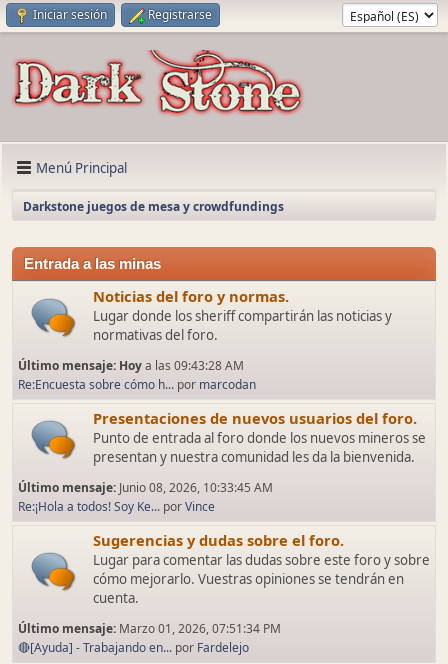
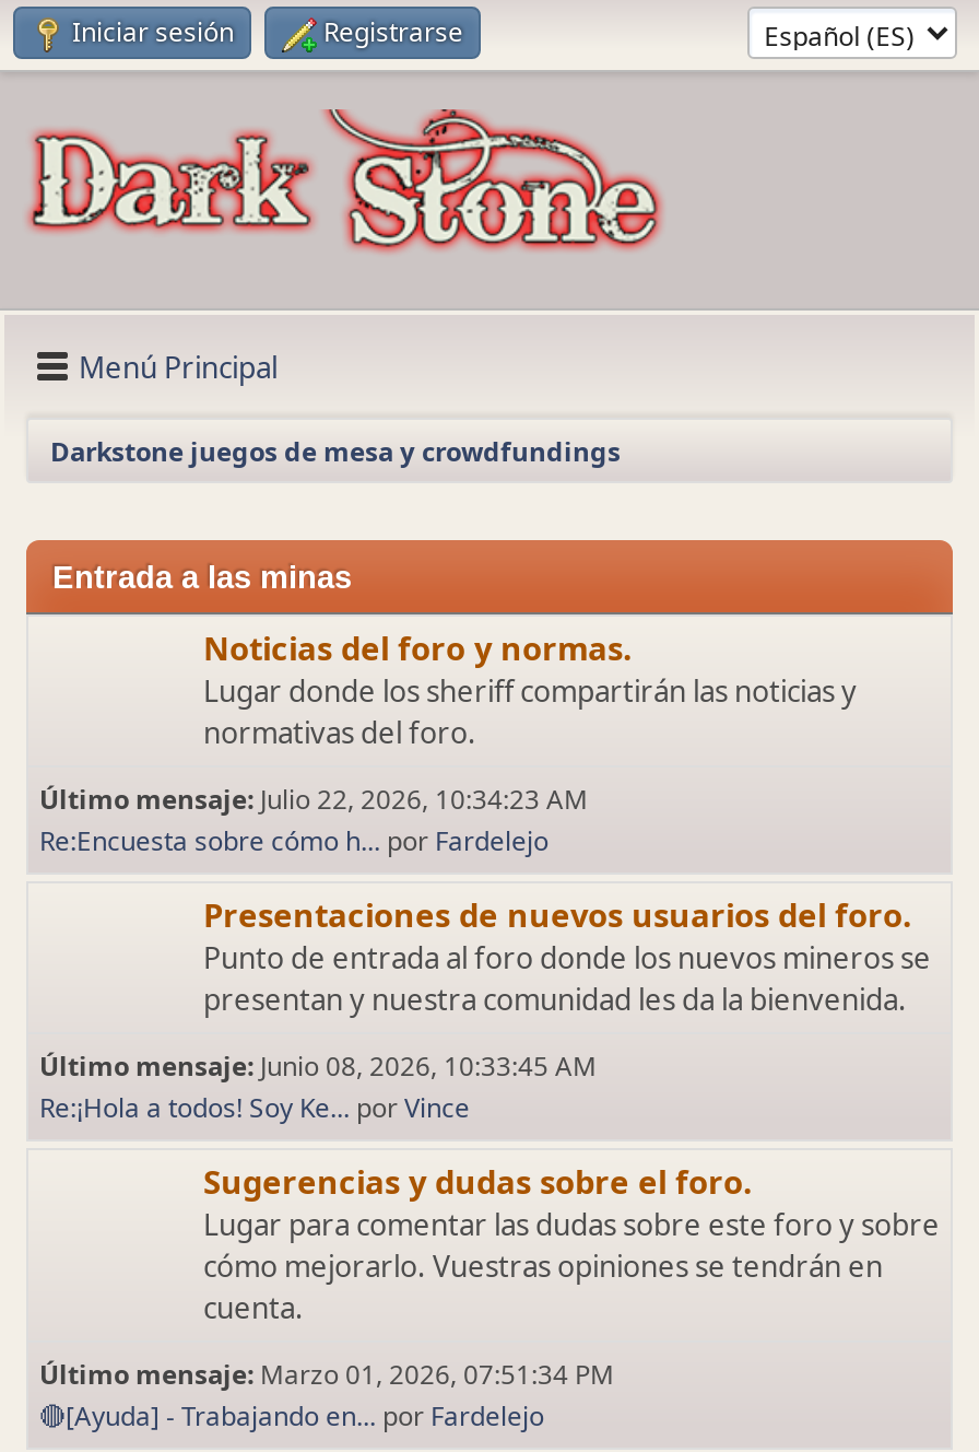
- [image]

- Último mensaje: Hoy a las 09:43:28 AM
+ Último mensaje: Julio 22, 2026, 10:34:23 AM

- Re:Encuesta sobre cómo h... por marcodan
+ Re:Encuesta sobre cómo h... por Fardelejo

- [image]

- [image]
